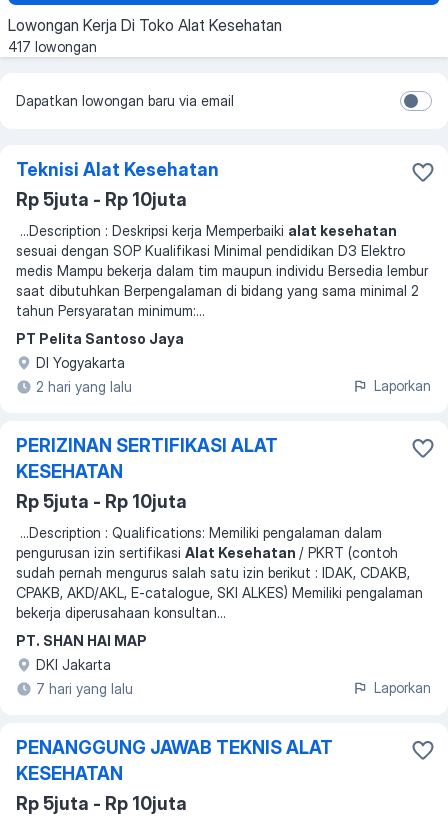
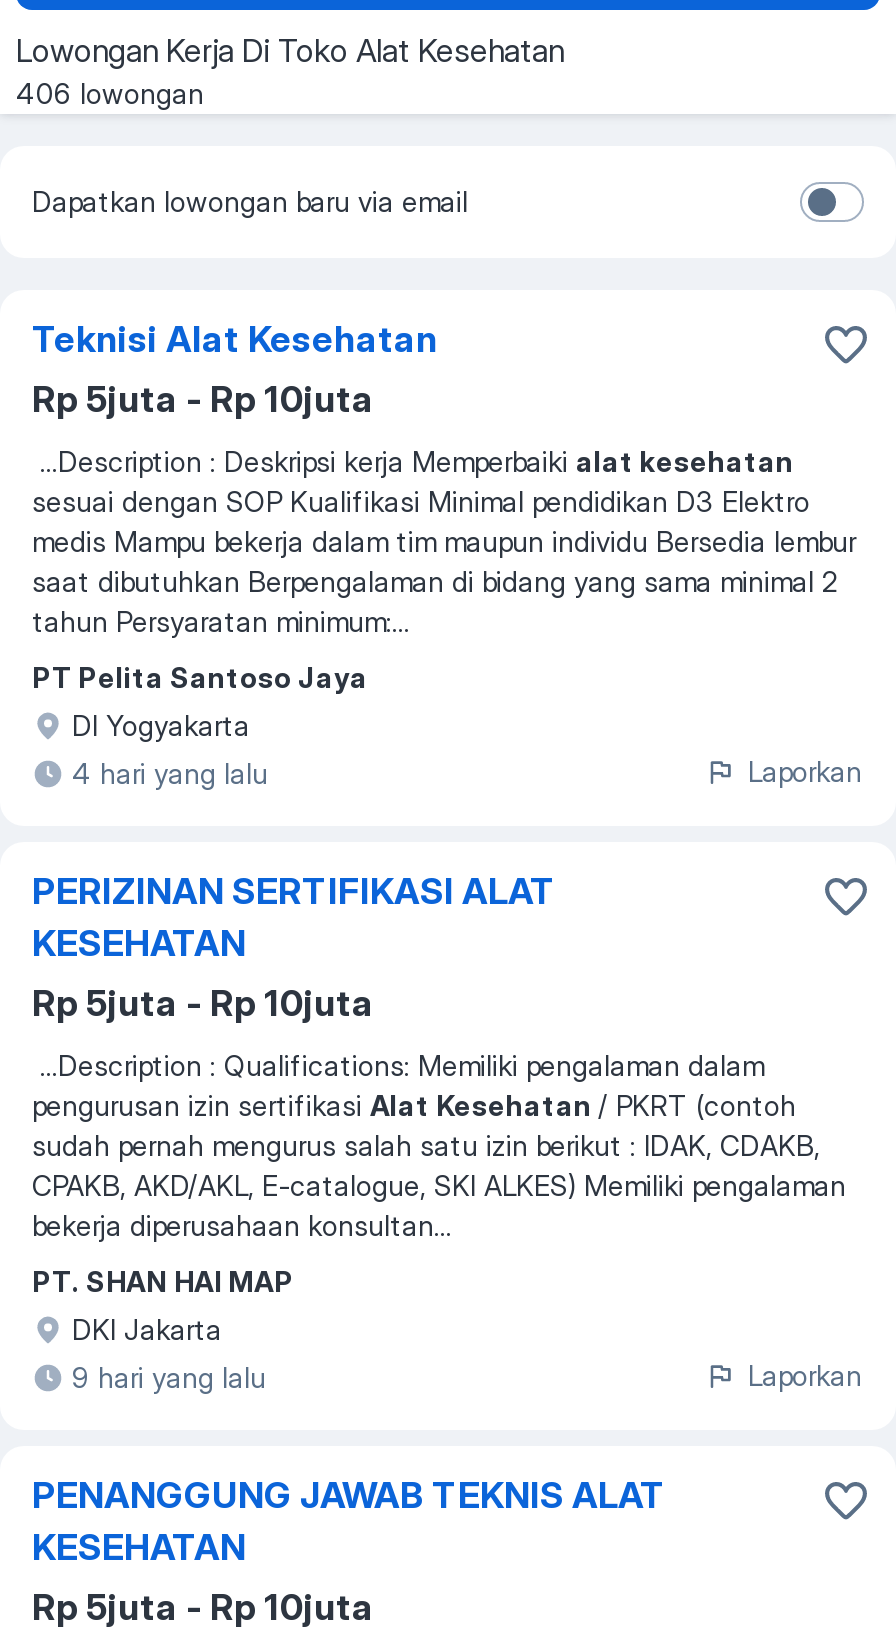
- 417 lowongan
+ 406 lowongan

- 2 hari yang lalu
+ 4 hari yang lalu

- 7 hari yang lalu
+ 9 hari yang lalu
